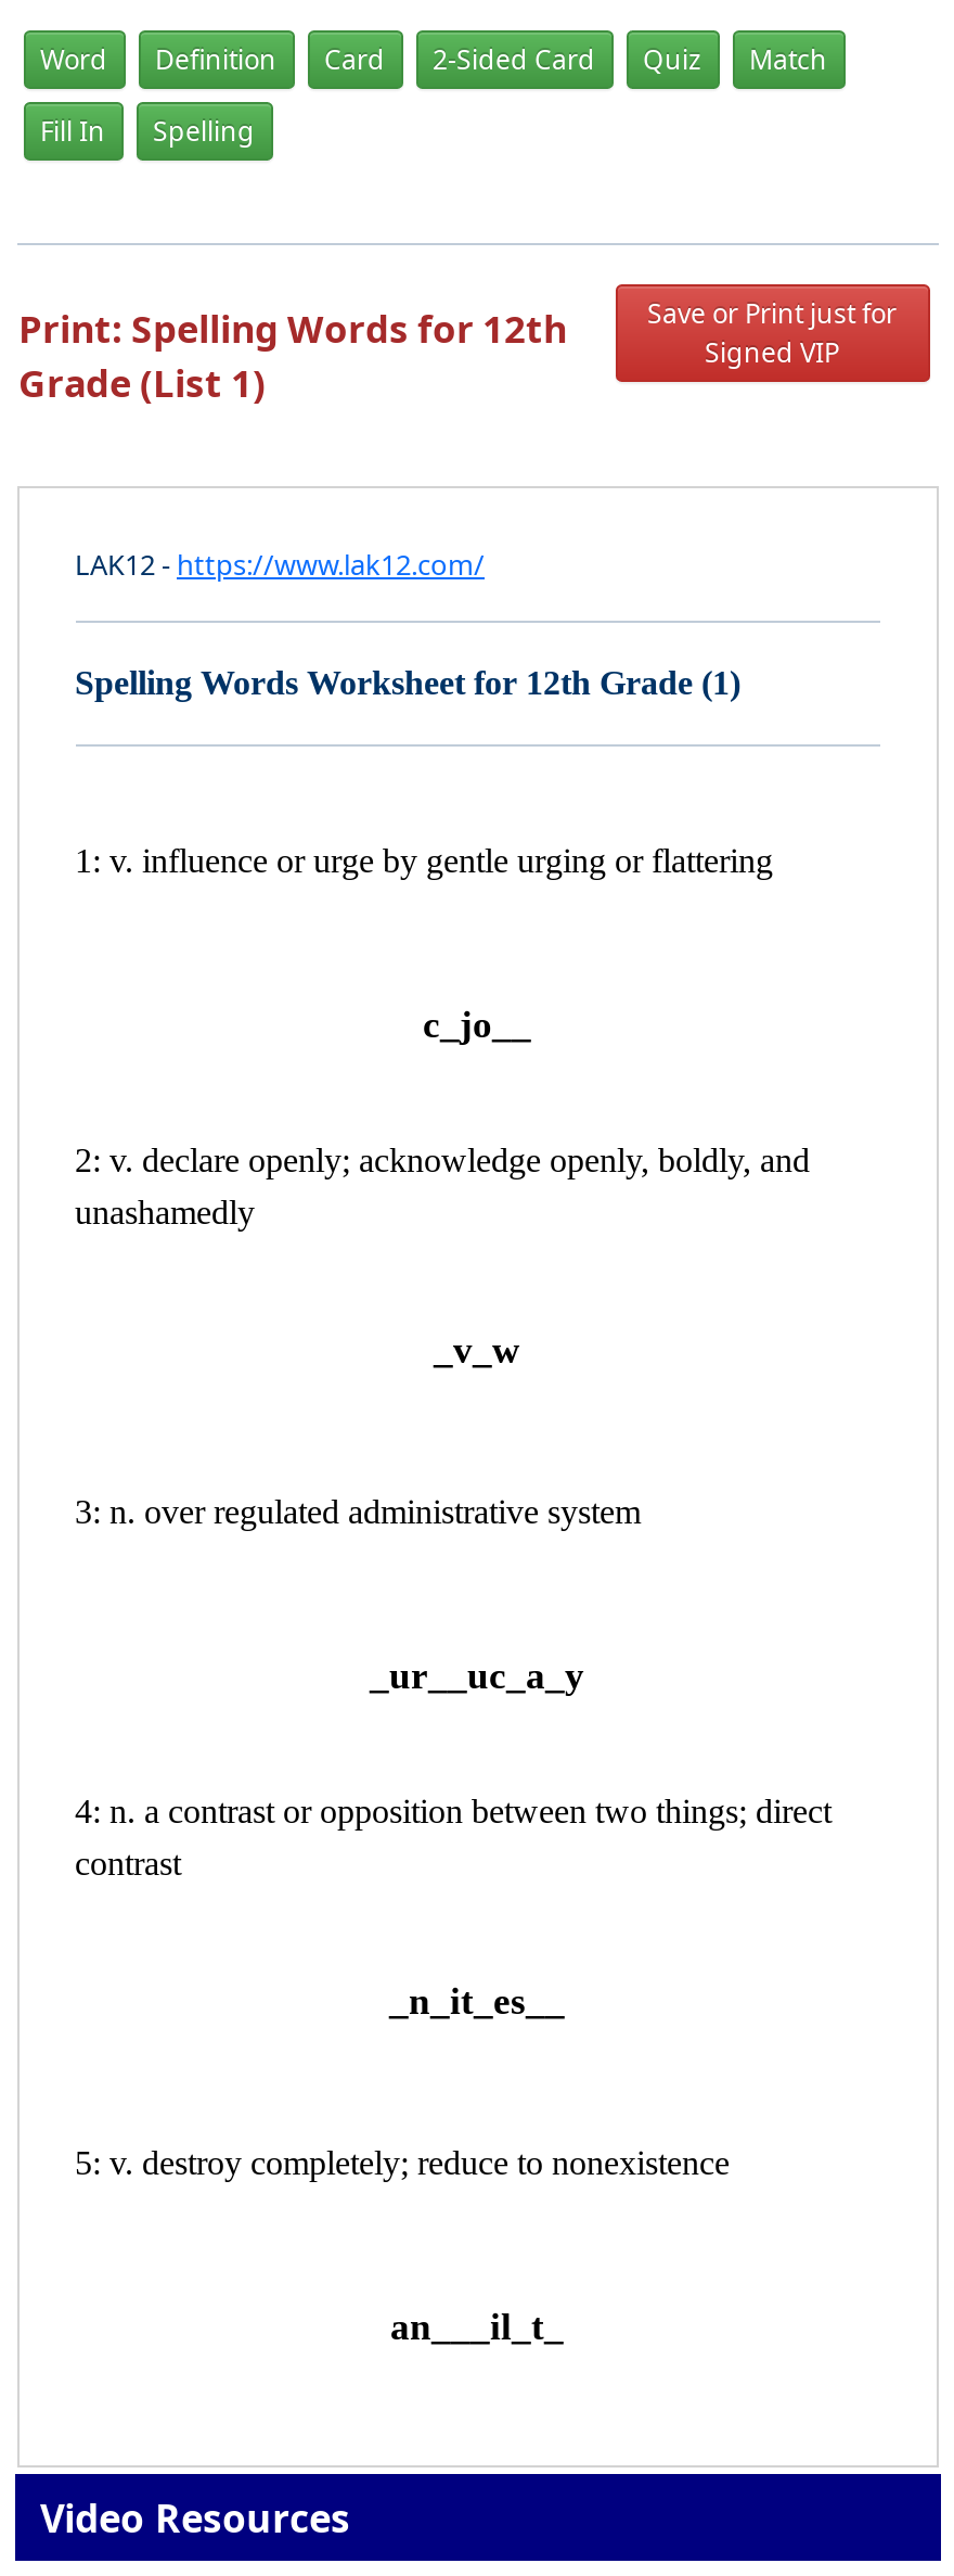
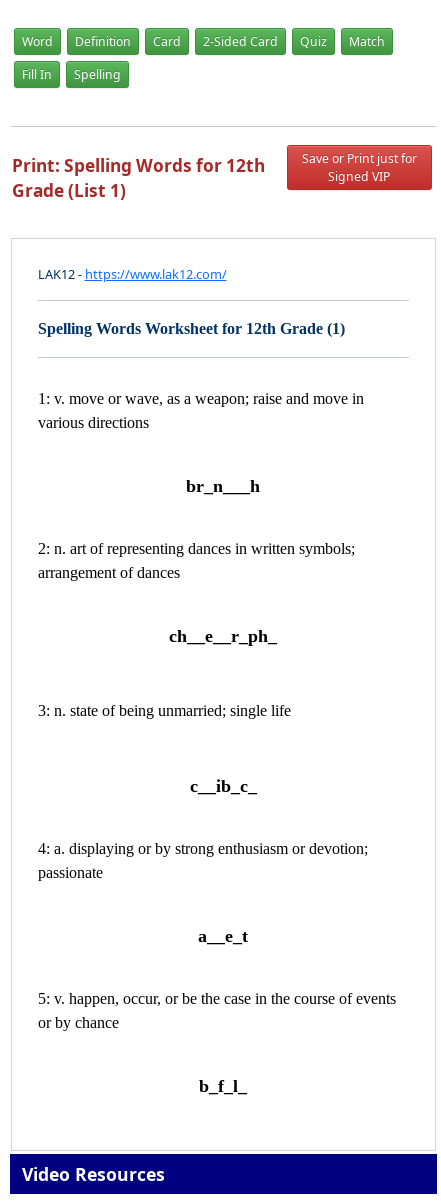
- 1: v. influence or urge by gentle urging or flattering
+ 1: v. move or wave, as a weapon; raise and move in
+ various directions

- c_jo__
+ br_n___h

- 2: v. declare openly; acknowledge openly, boldly, and
- unashamedly
+ 2: n. art of representing dances in written symbols;
+ arrangement of dances

- _v_w
+ ch__e__r_ph_

- 3: n. over regulated administrative system
+ 3: n. state of being unmarried; single life

- _ur__uc_a_y
+ c__ib_c_

- 4: n. a contrast or opposition between two things; direct
- contrast
+ 4: a. displaying or by strong enthusiasm or devotion;
+ passionate

- _n_it_es__
+ a__e_t

- 5: v. destroy completely; reduce to nonexistence
+ 5: v. happen, occur, or be the case in the course of events
+ or by chance

- an___il_t_
+ b_f_l_
